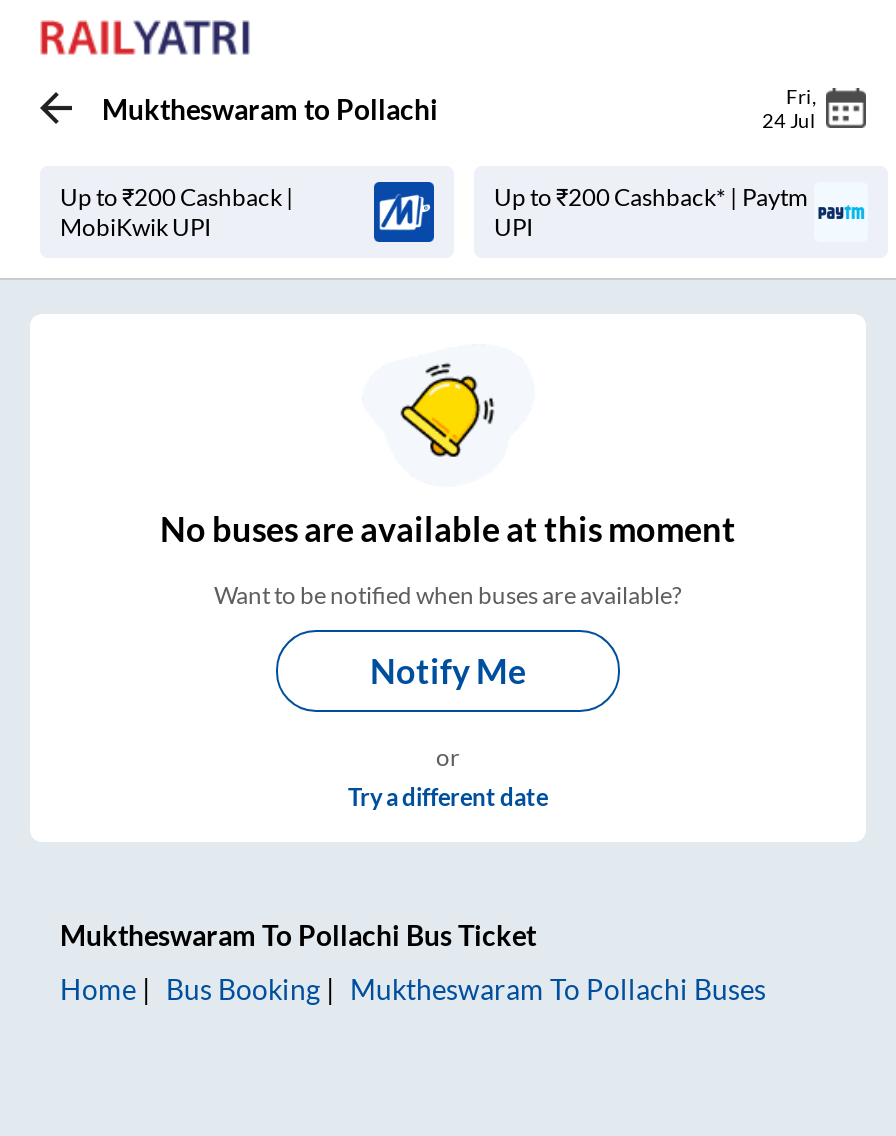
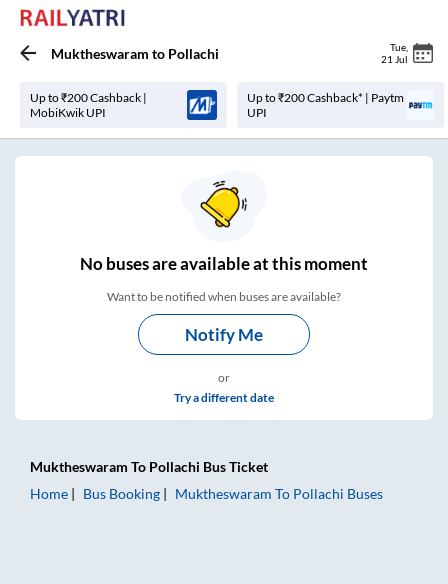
- Fri
- 24 Jul
+ Tue
+ 21 Jul
